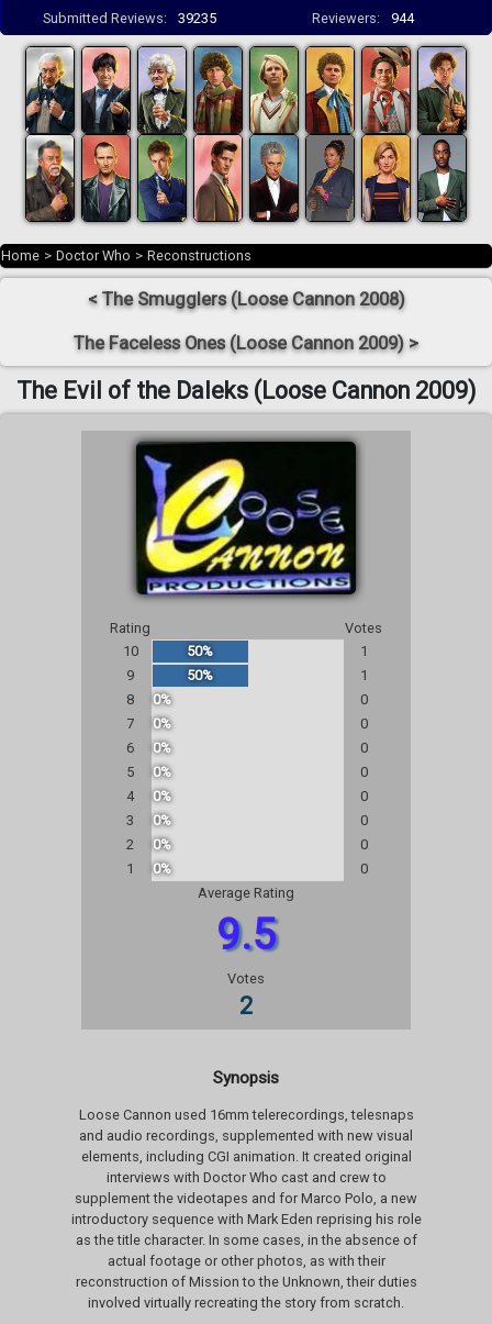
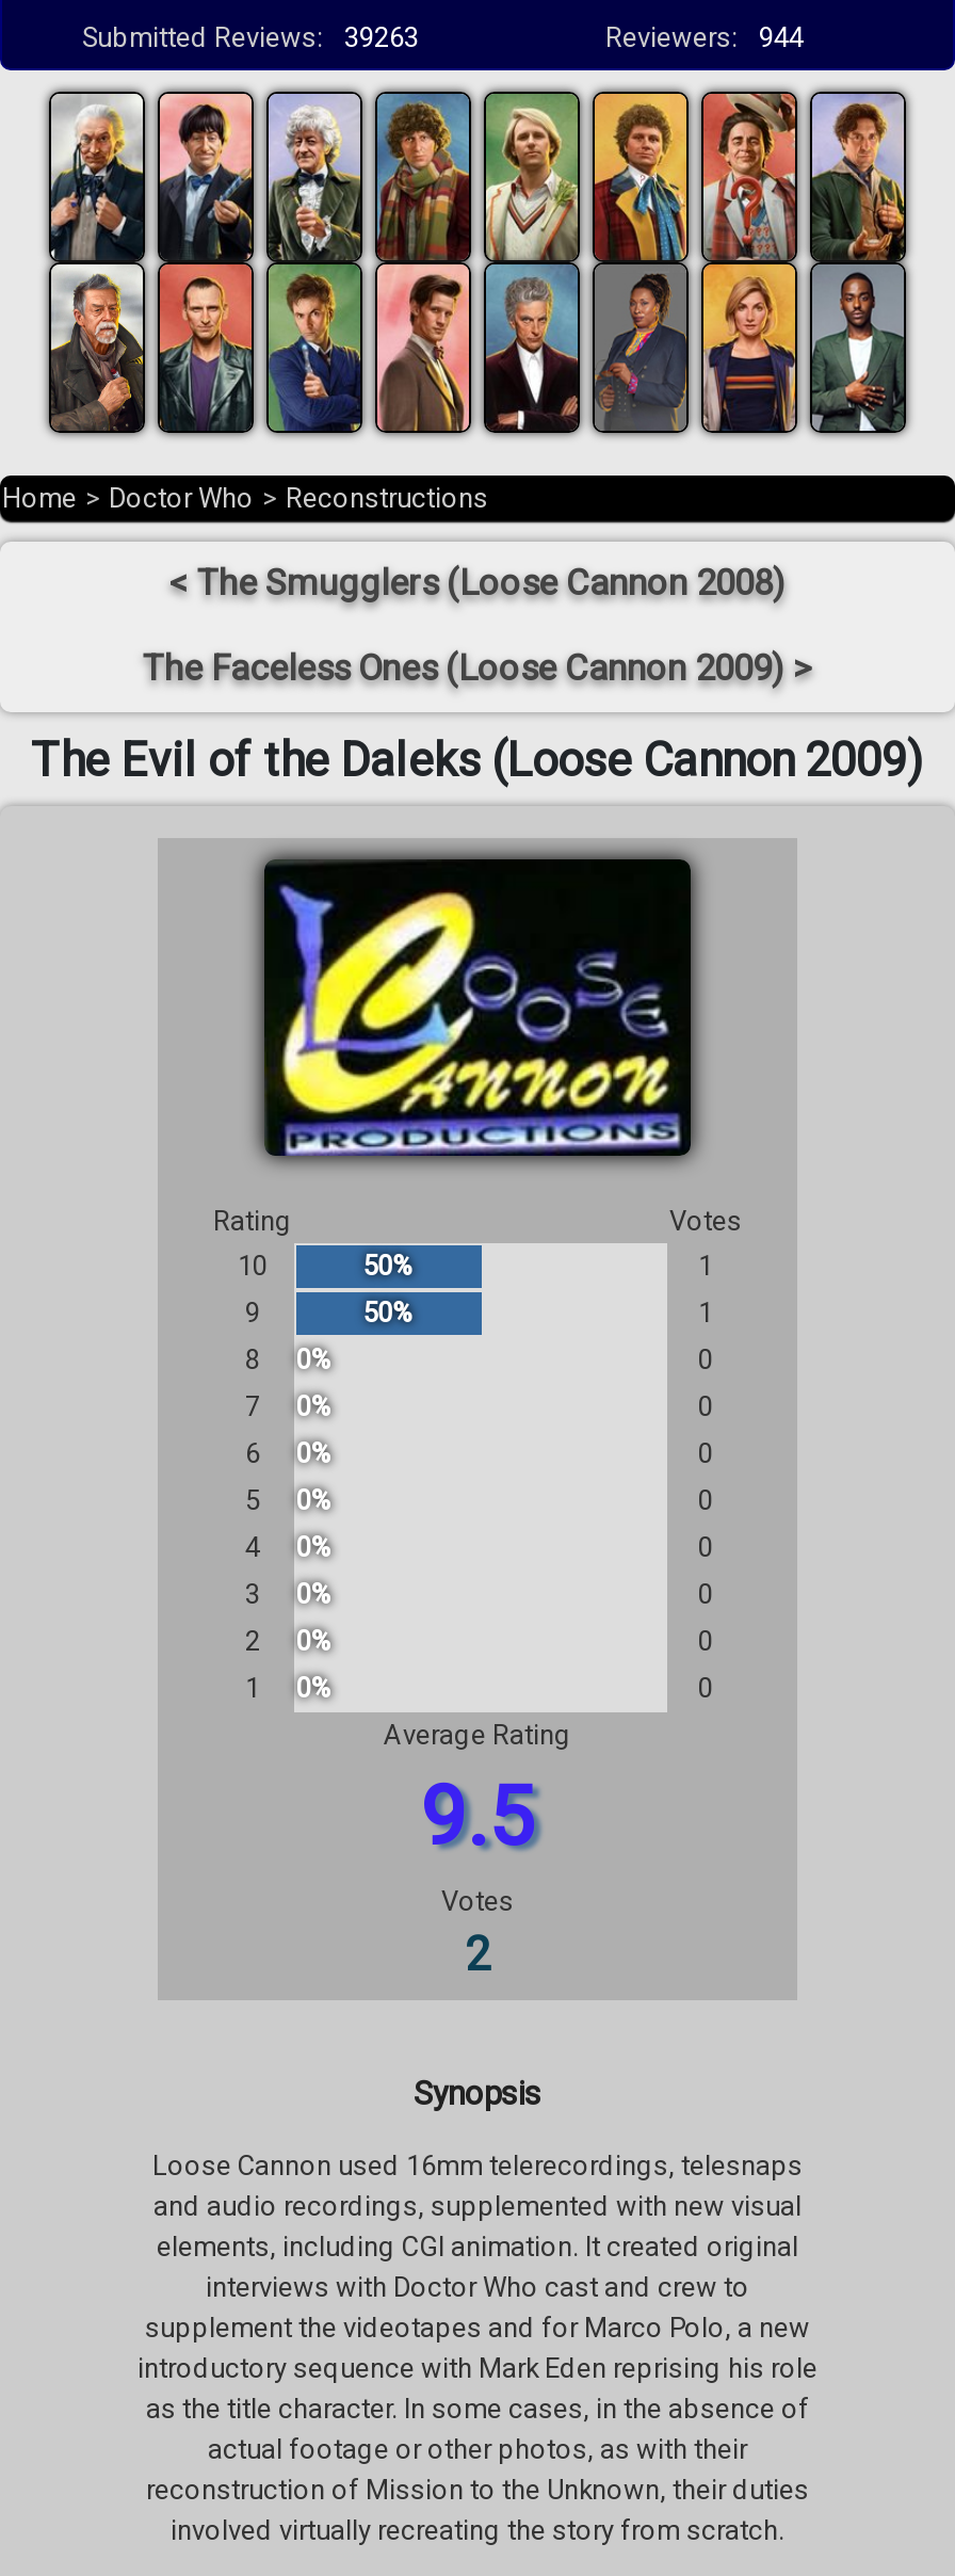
- Submitted Reviews: 39235
+ Submitted Reviews: 39263
